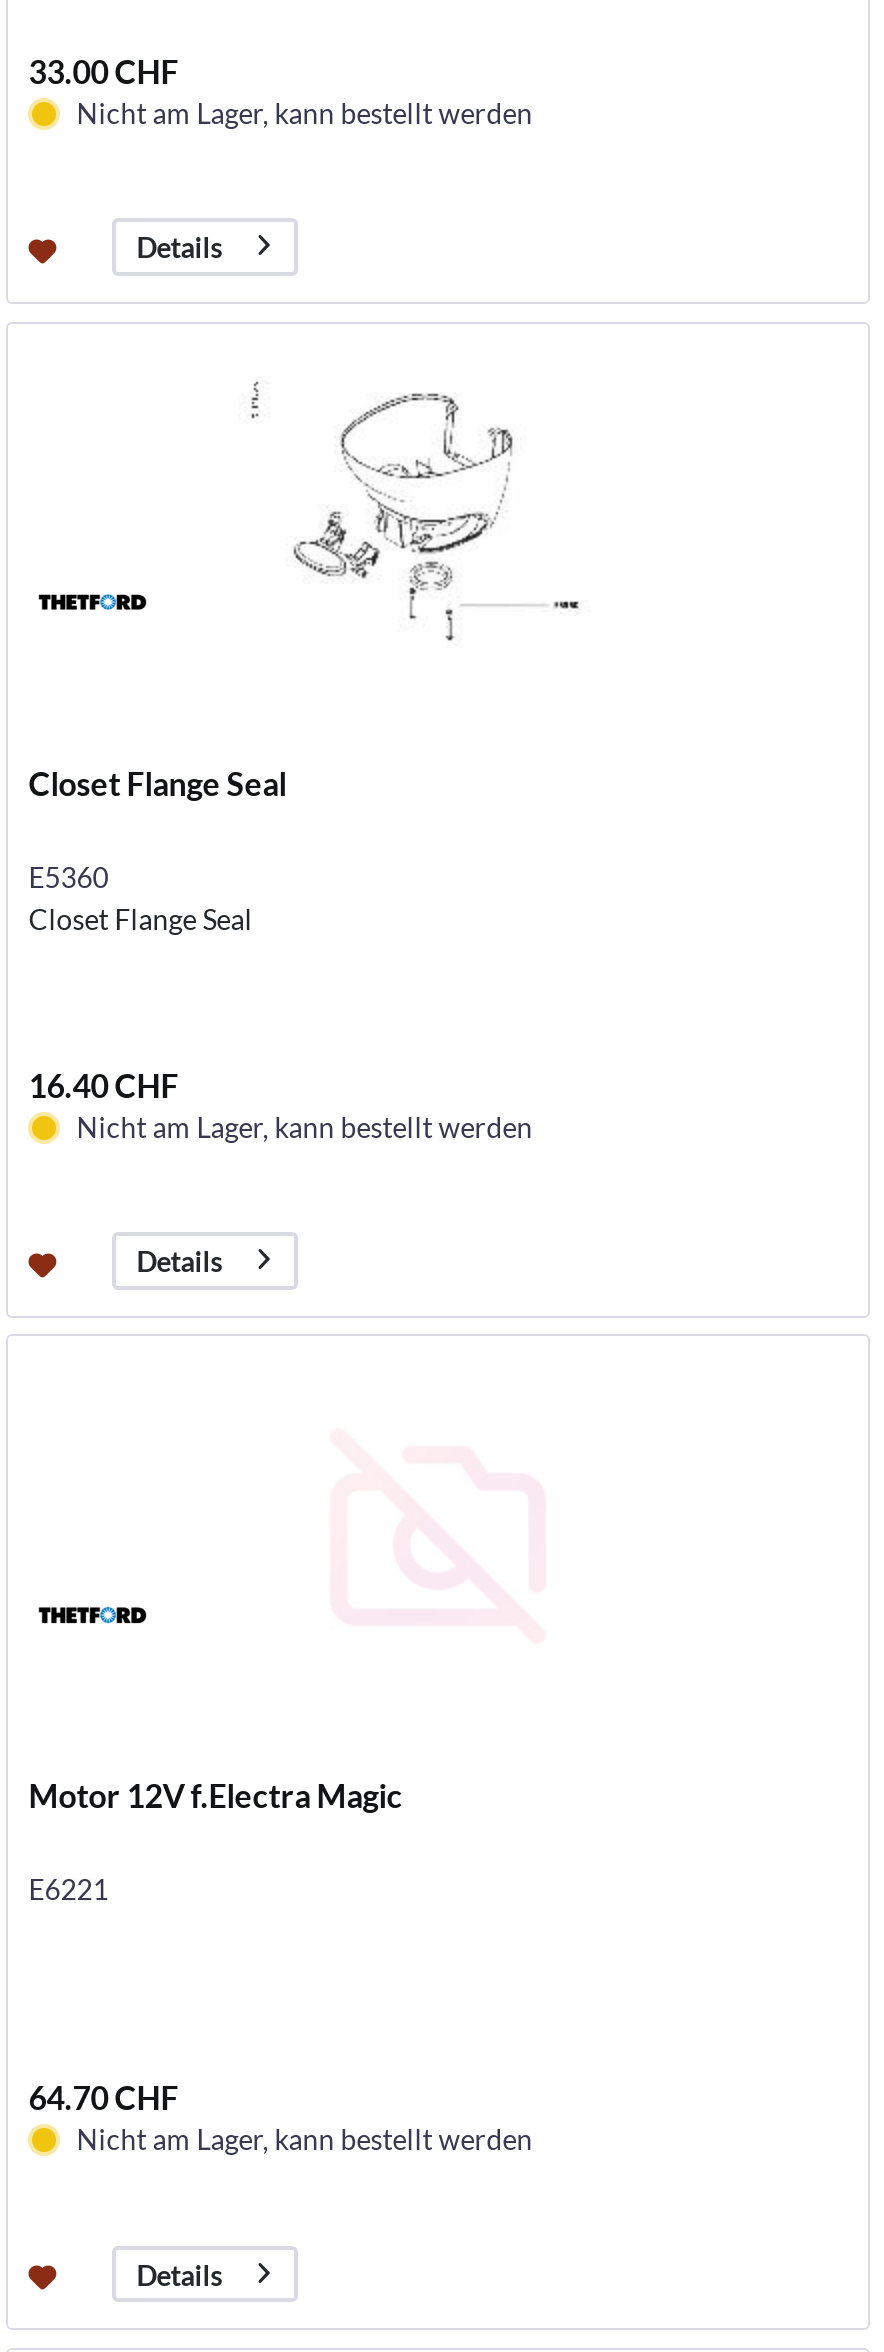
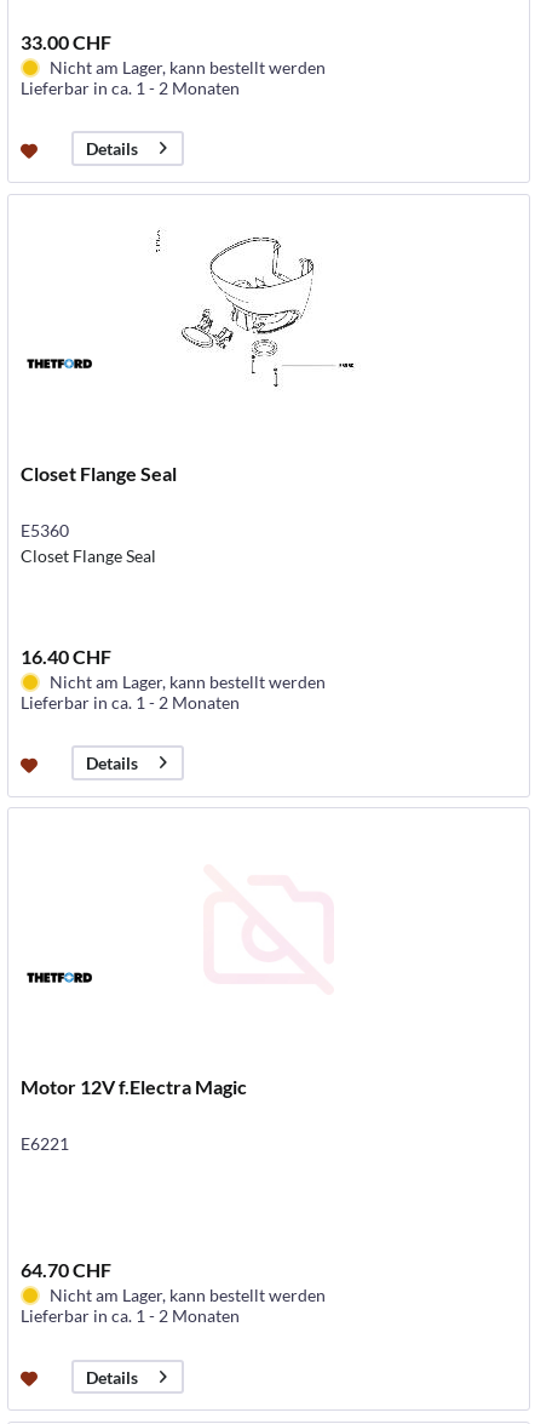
+ Lieferbar in ca. 1 - 2 Monaten

+ Lieferbar in ca. 1 - 2 Monaten

+ Lieferbar in ca. 1 - 2 Monaten
